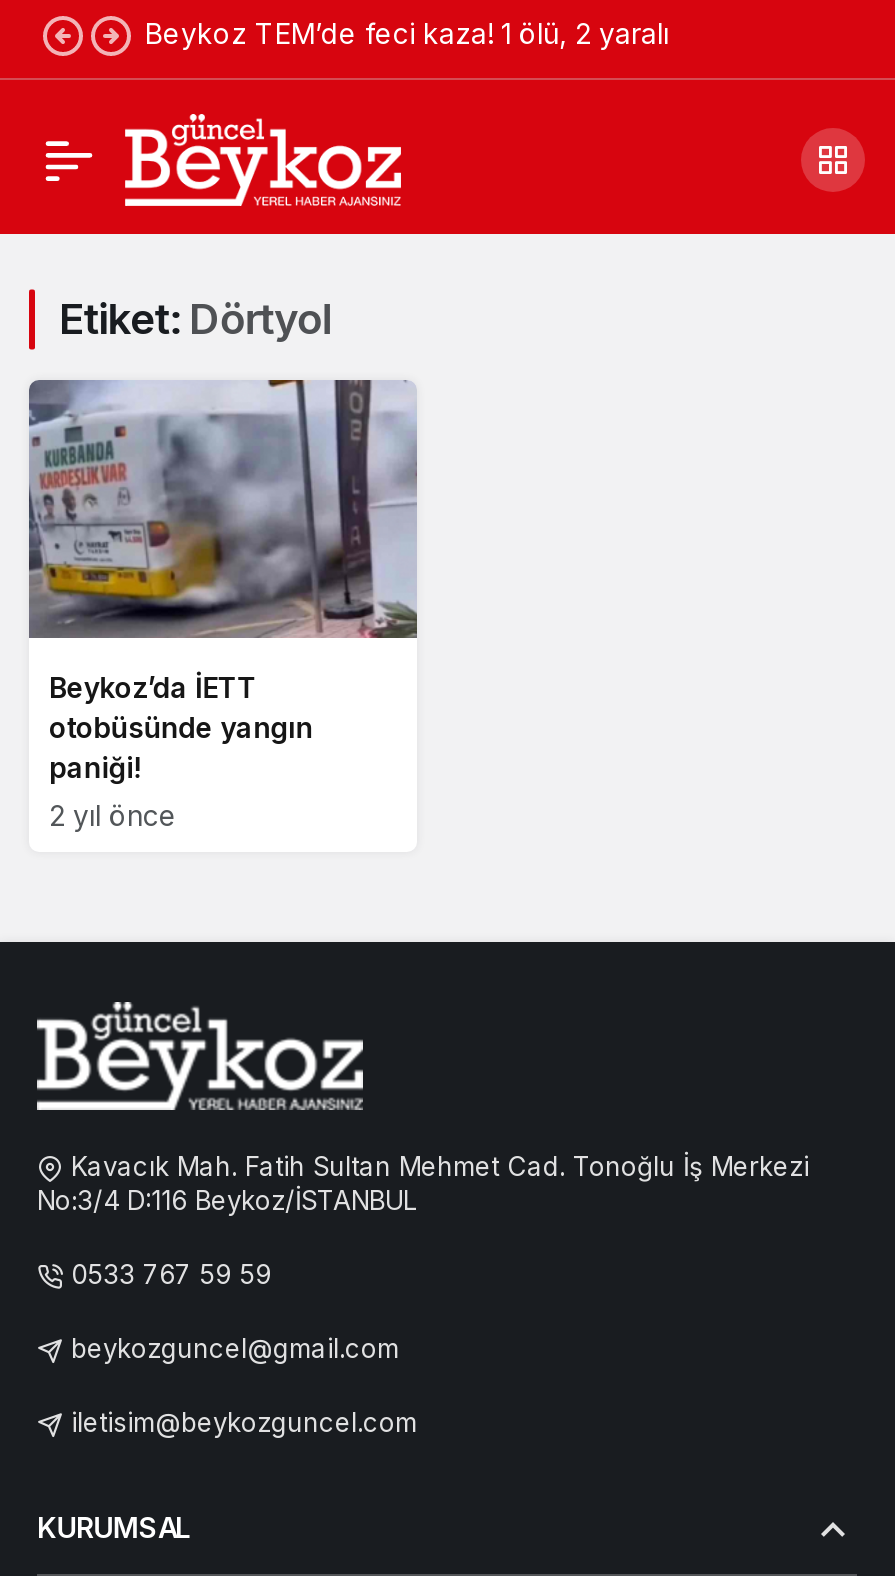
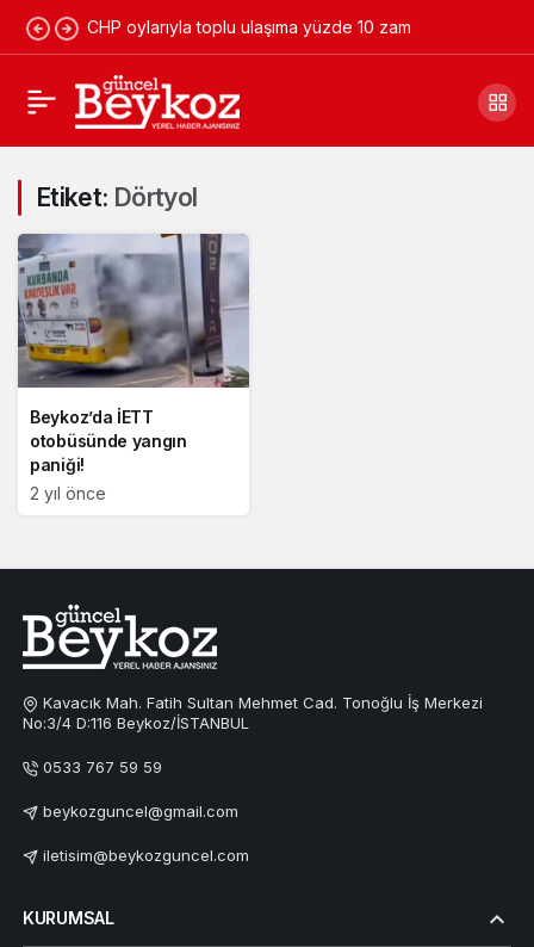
- Beykoz TEM’de feci kaza! 1 ölü, 2 yaralı
+ CHP oylarıyla toplu ulaşıma yüzde 10 zam
